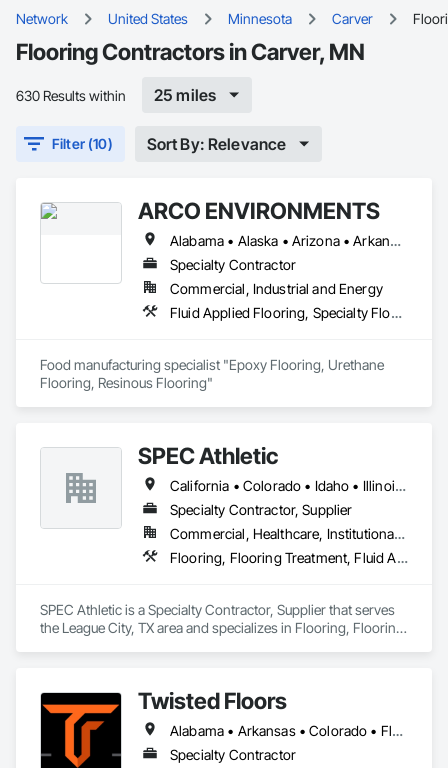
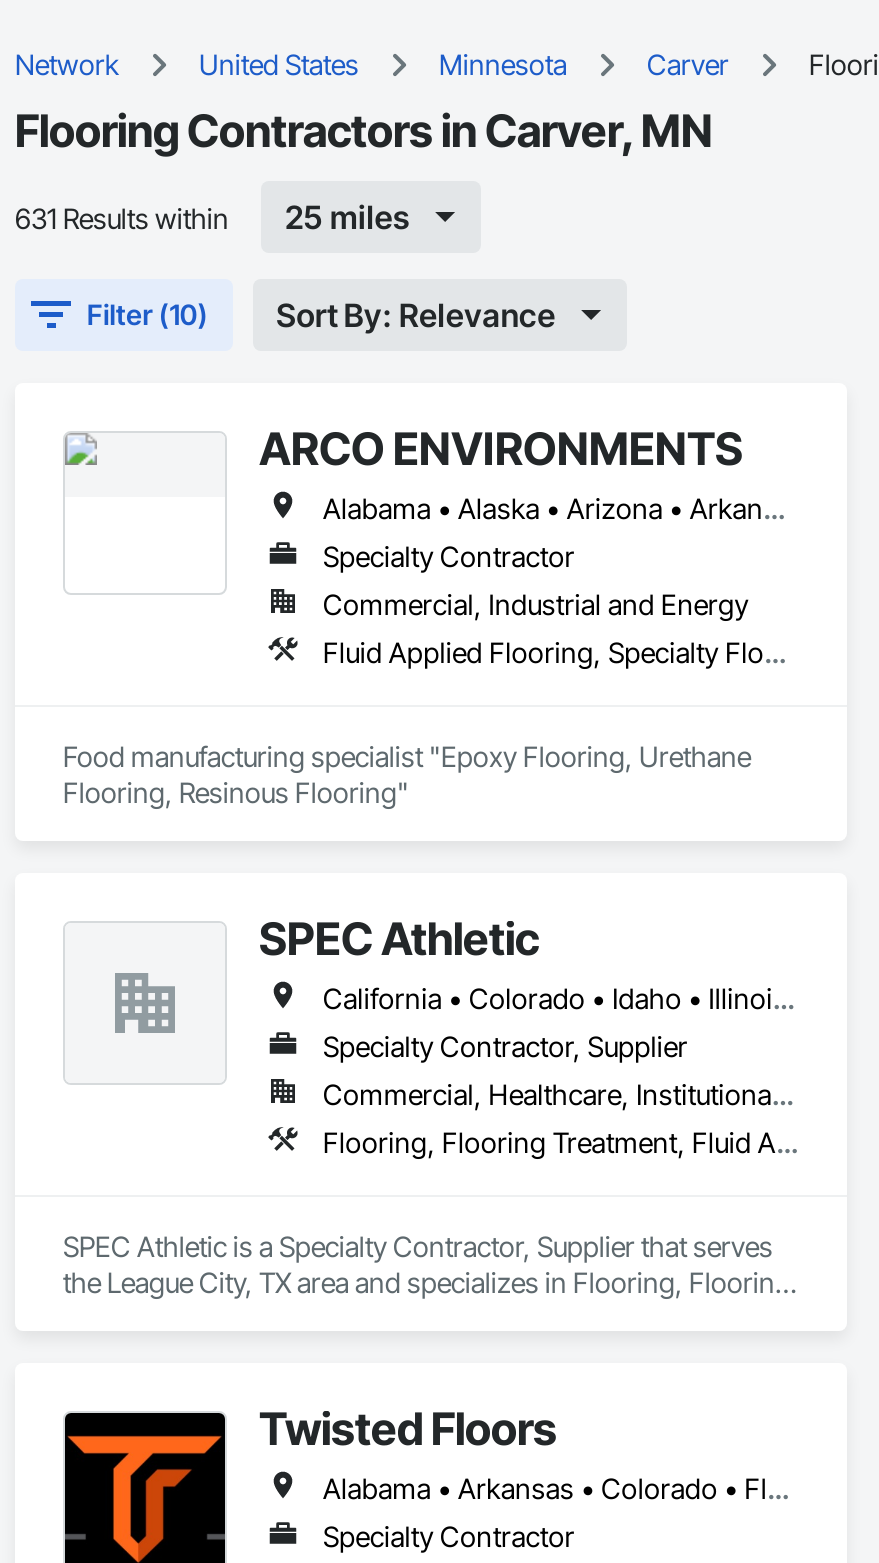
- 630 Results within
+ 631 Results within
